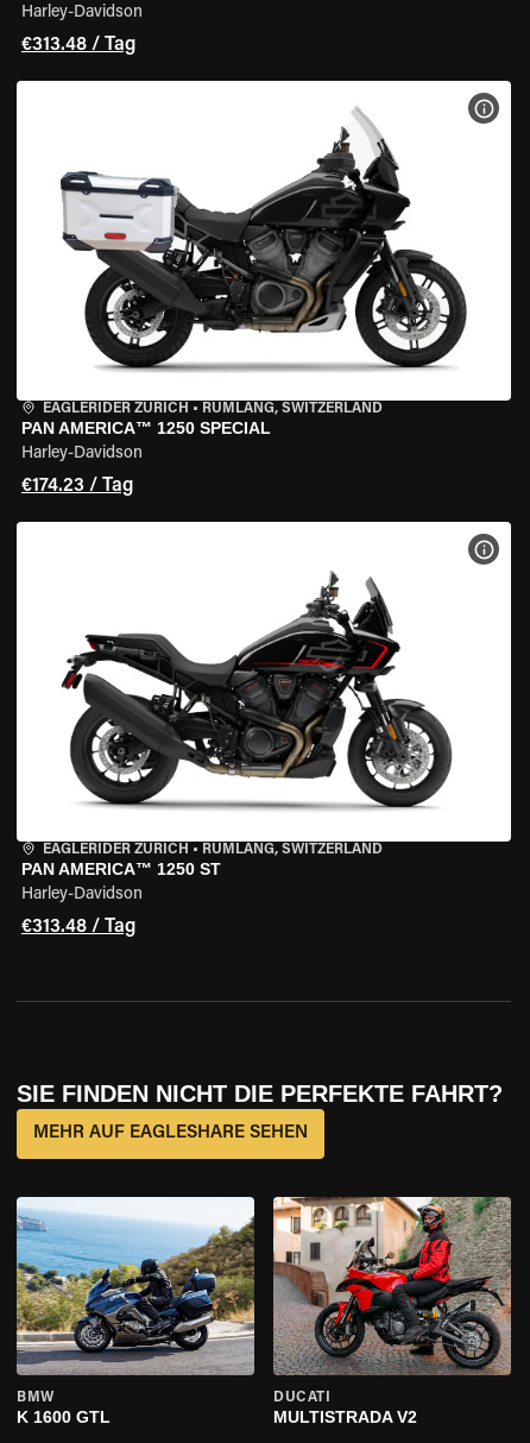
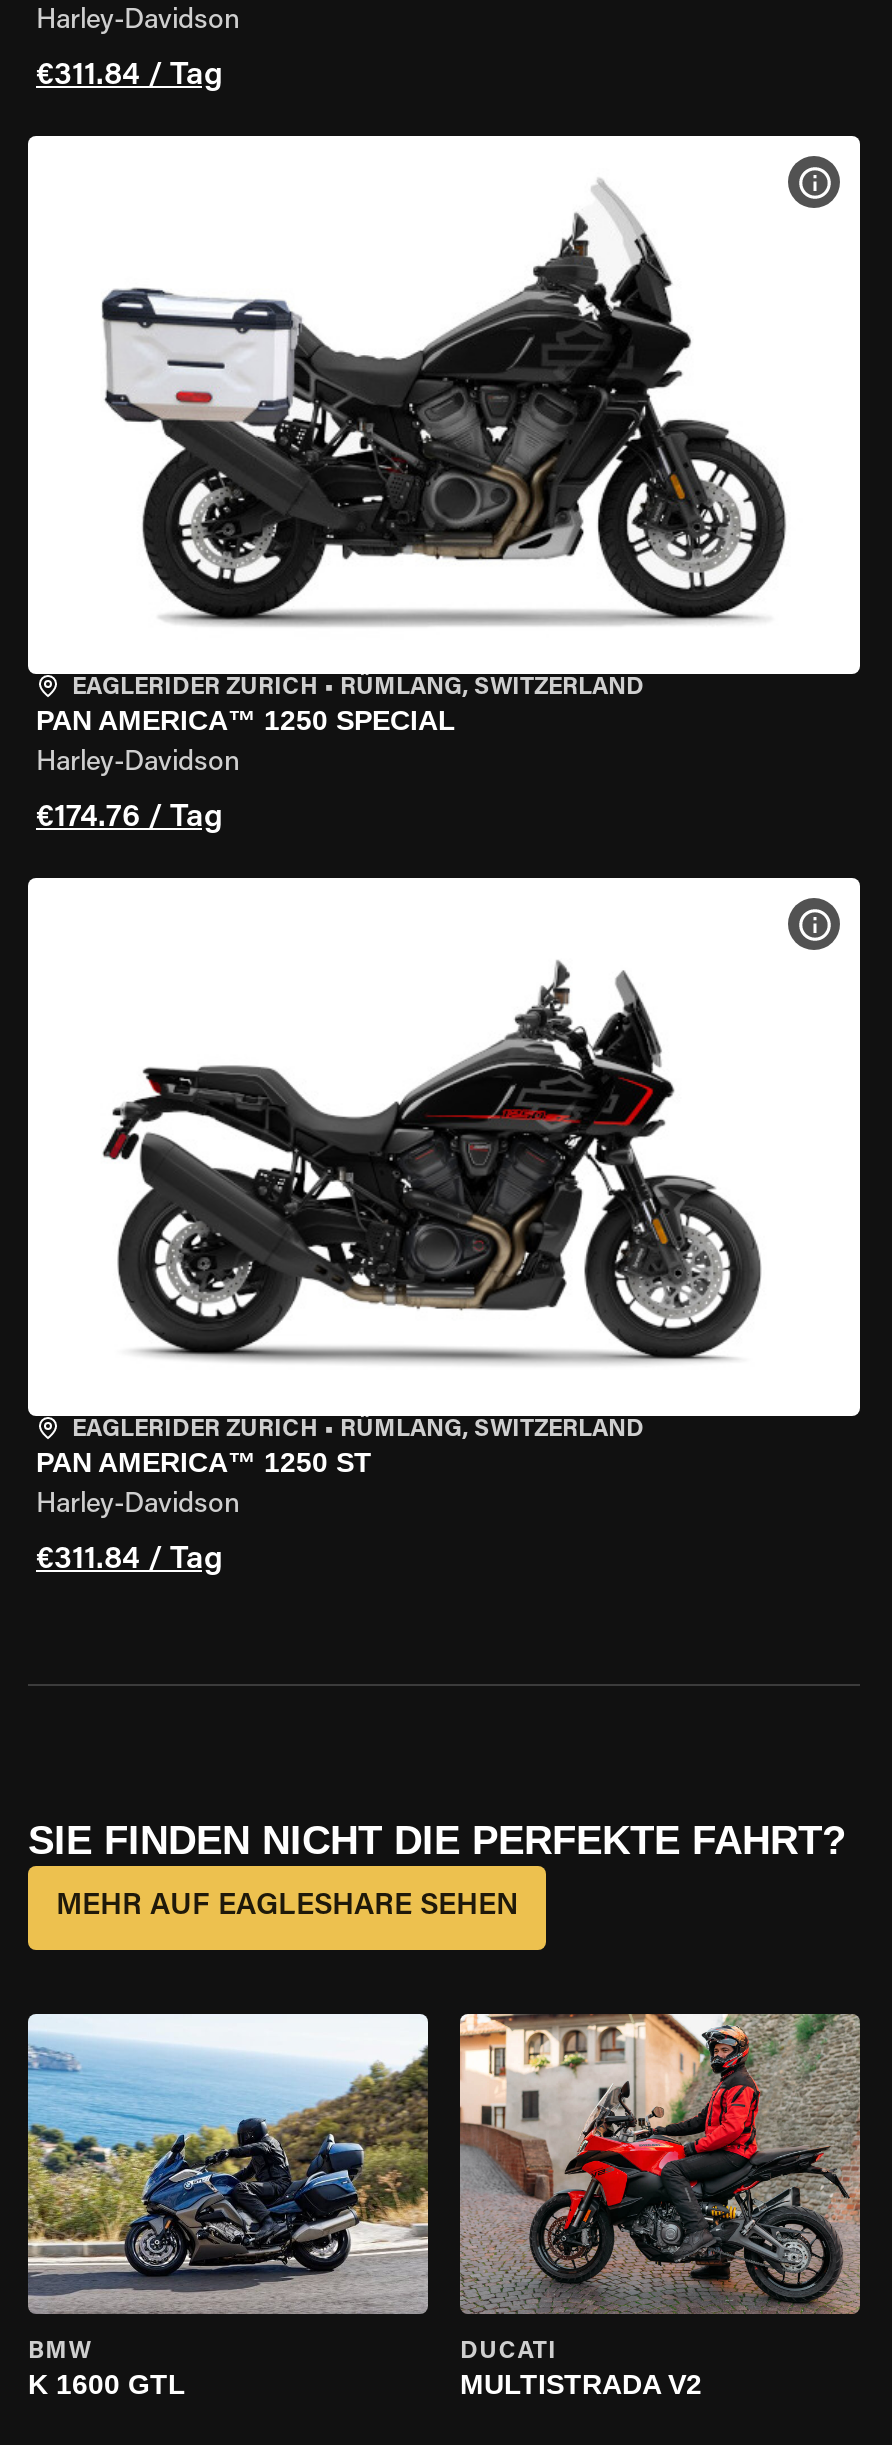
- €313.48 / Tag
+ €311.84 / Tag

- €174.23 / Tag
+ €174.76 / Tag

- €313.48 / Tag
+ €311.84 / Tag
